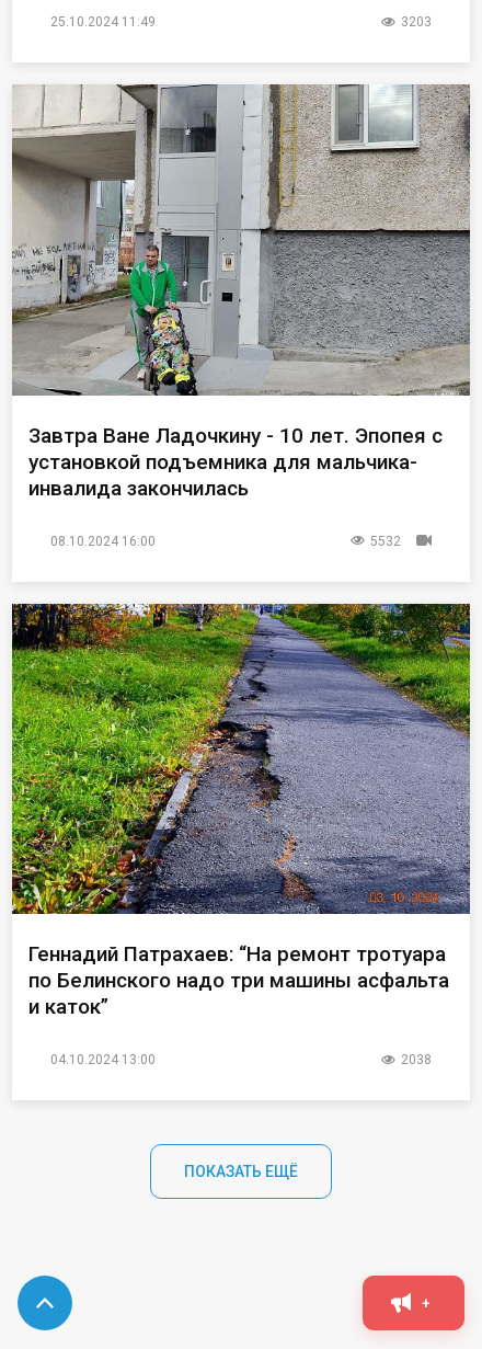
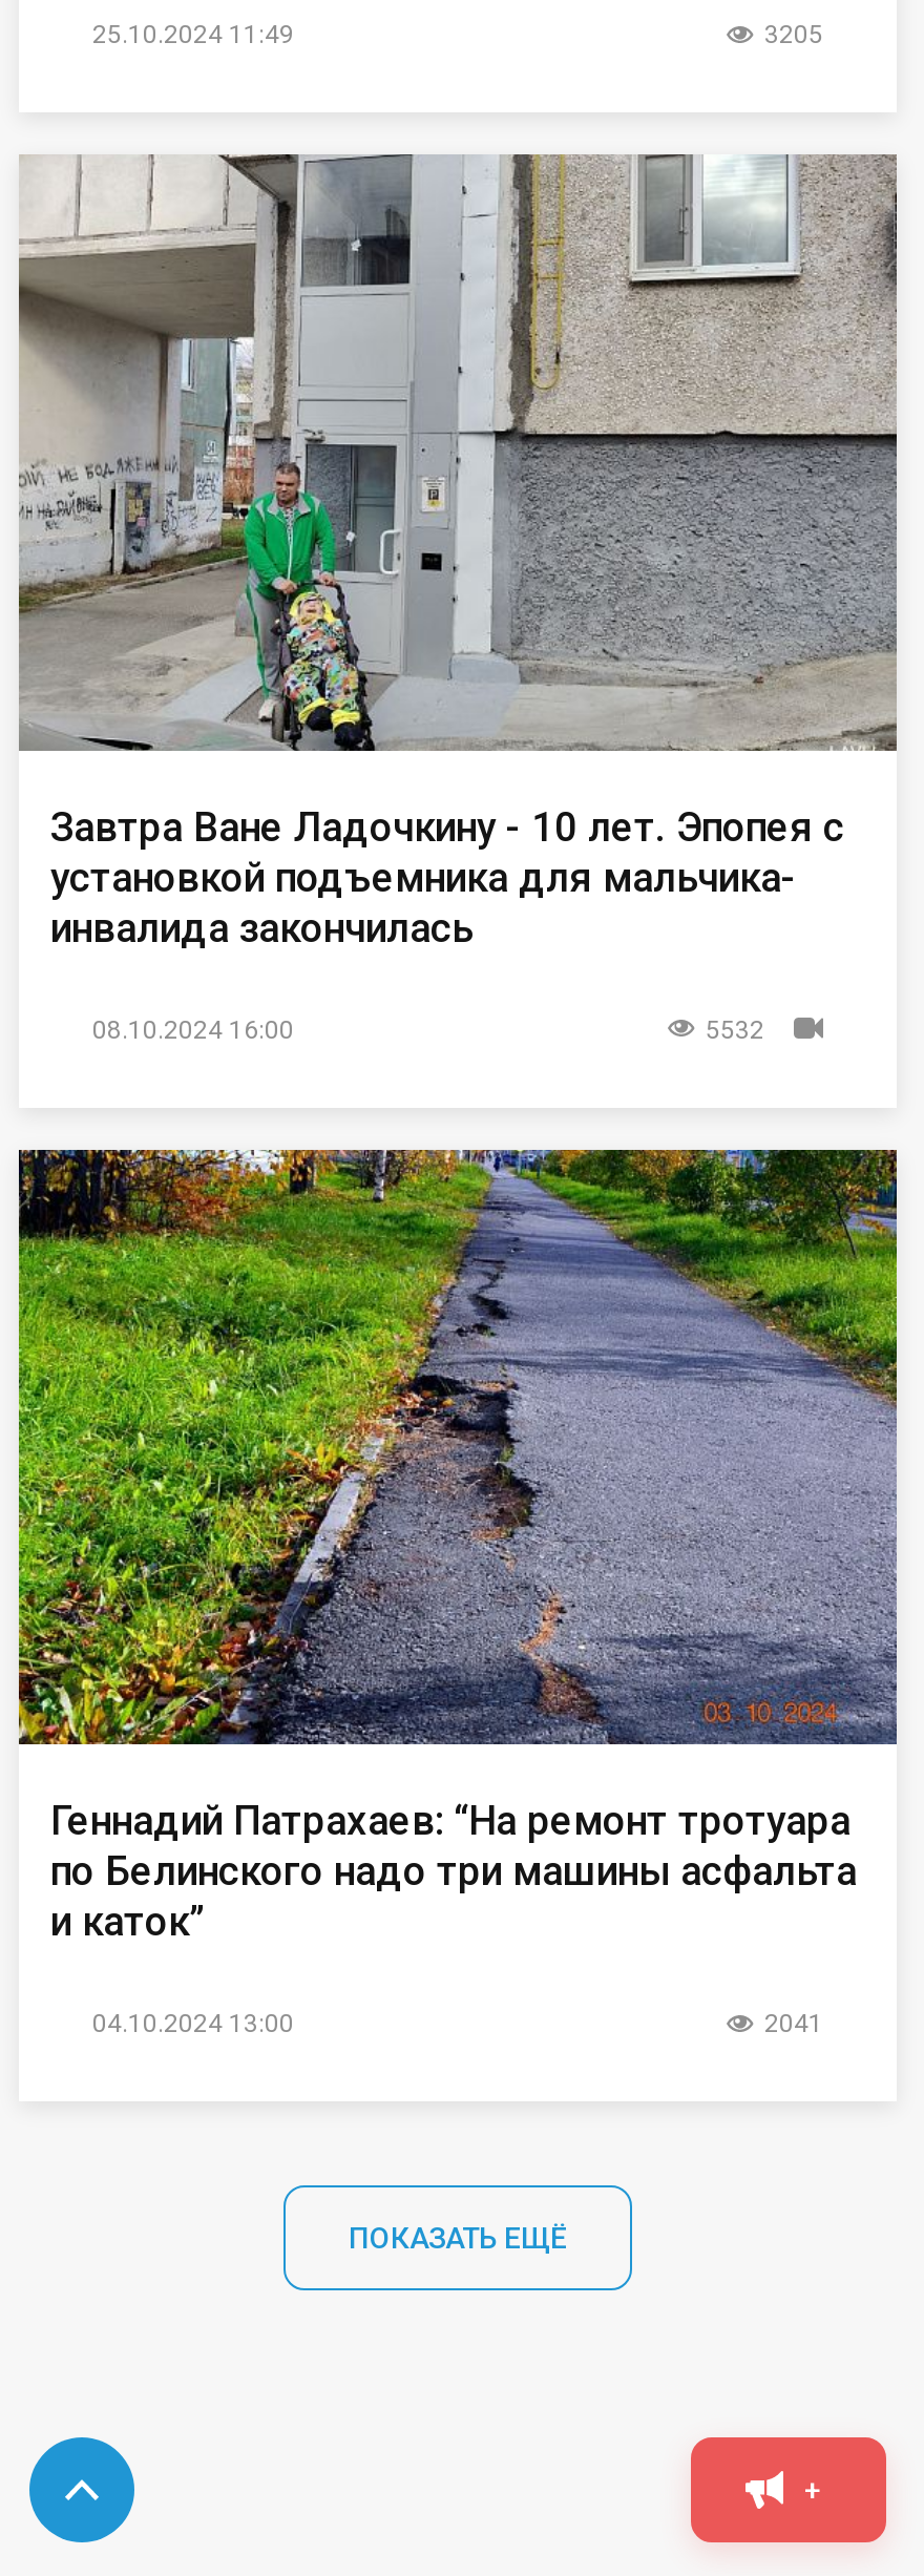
- 3203
+ 3205

- 2038
+ 2041
